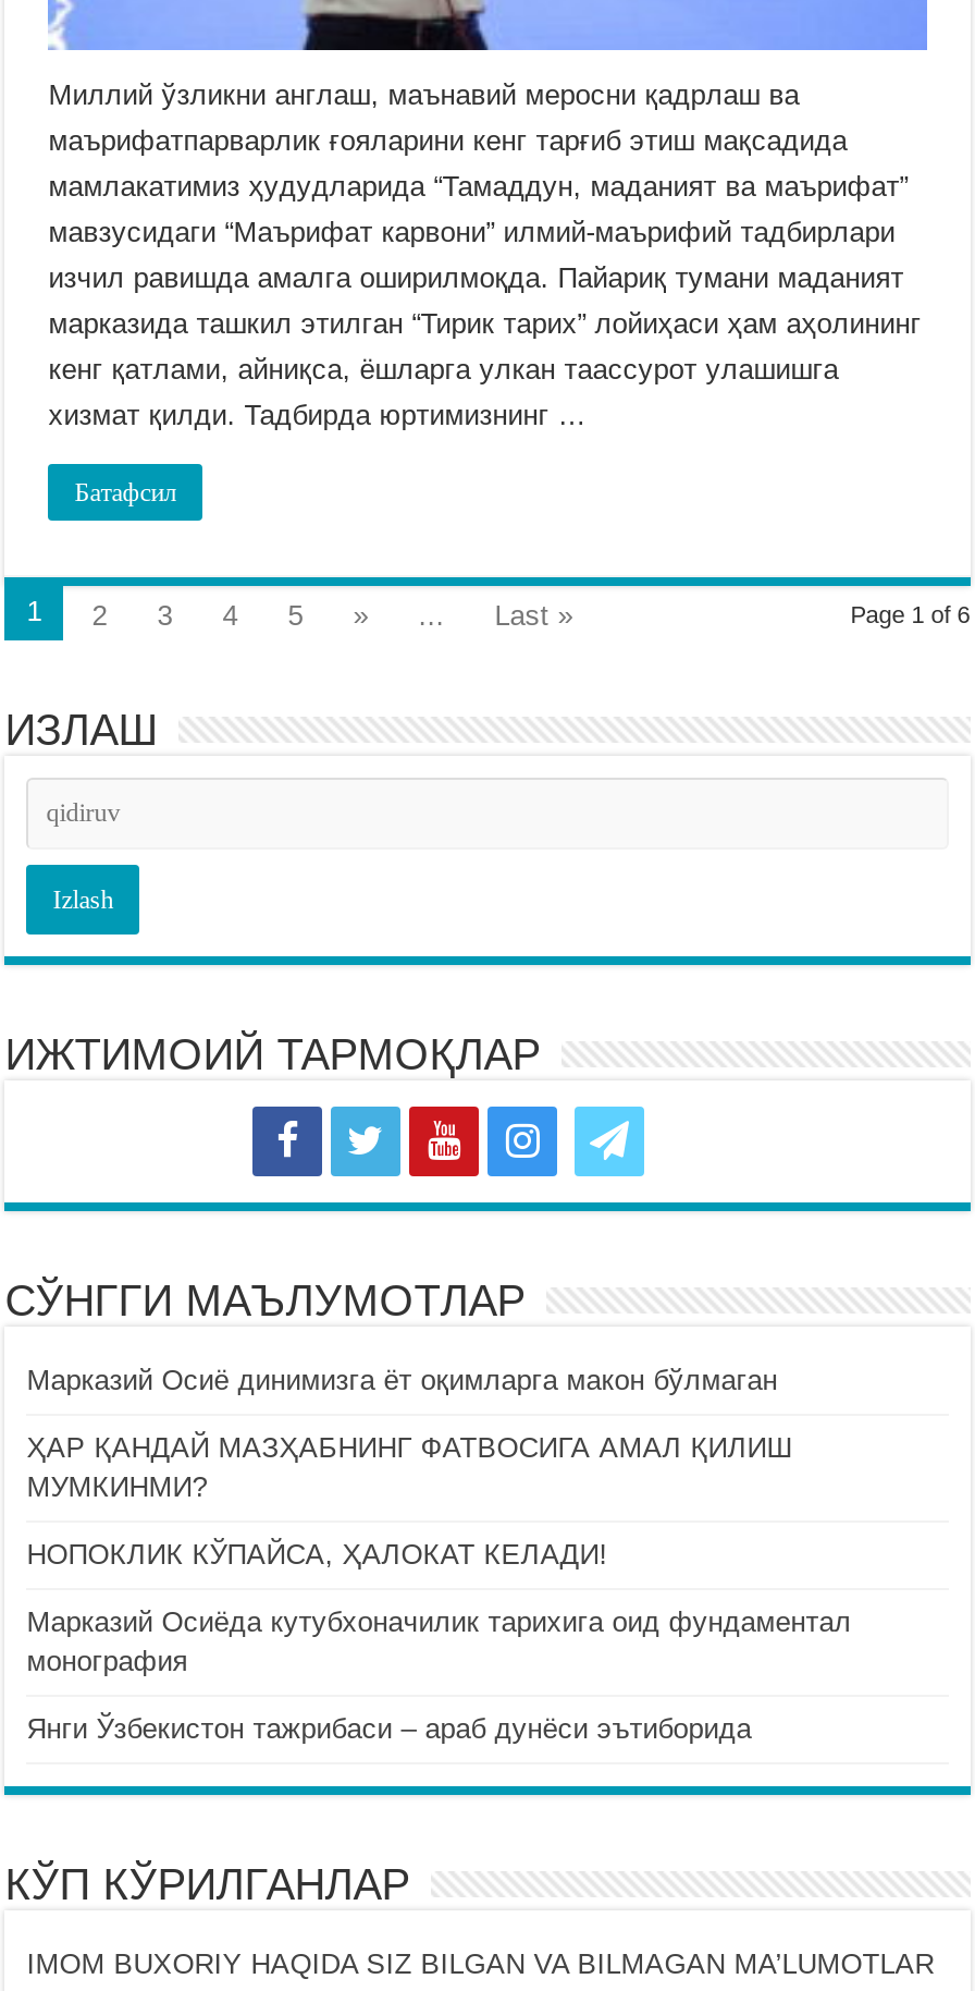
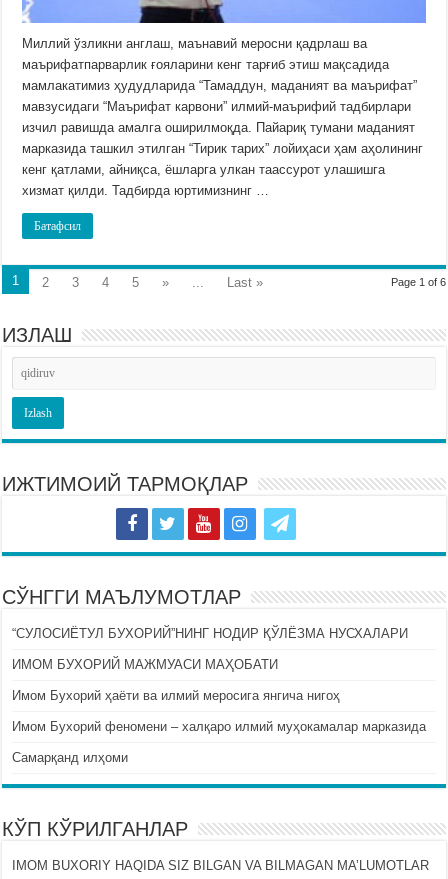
- Марказий Осиё динимизга ёт оқимларга макон бўлмаган
+ “СУЛОСИЁТУЛ БУХОРИЙ”НИНГ НОДИР ҚЎЛЁЗМА НУСХАЛАРИ

- ҲАР ҚАНДАЙ МАЗҲАБНИНГ ФАТВОСИГА АМАЛ ҚИЛИШ
- МУМКИНМИ?
+ ИМОМ БУХОРИЙ МАЖМУАСИ МАҲОБАТИ

- НОПОКЛИК КЎПАЙСА, ҲАЛОКАТ КЕЛАДИ!
+ Имом Бухорий ҳаёти ва илмий меросига янгича нигоҳ

- Марказий Осиёда кутубхоначилик тарихига оид фундаментал
- монография
+ Имом Бухорий феномени – халқаро илмий муҳокамалар марказида

- Янги Ўзбекистон тажрибаси – араб дунёси эътиборида
+ Самарқанд илҳоми
